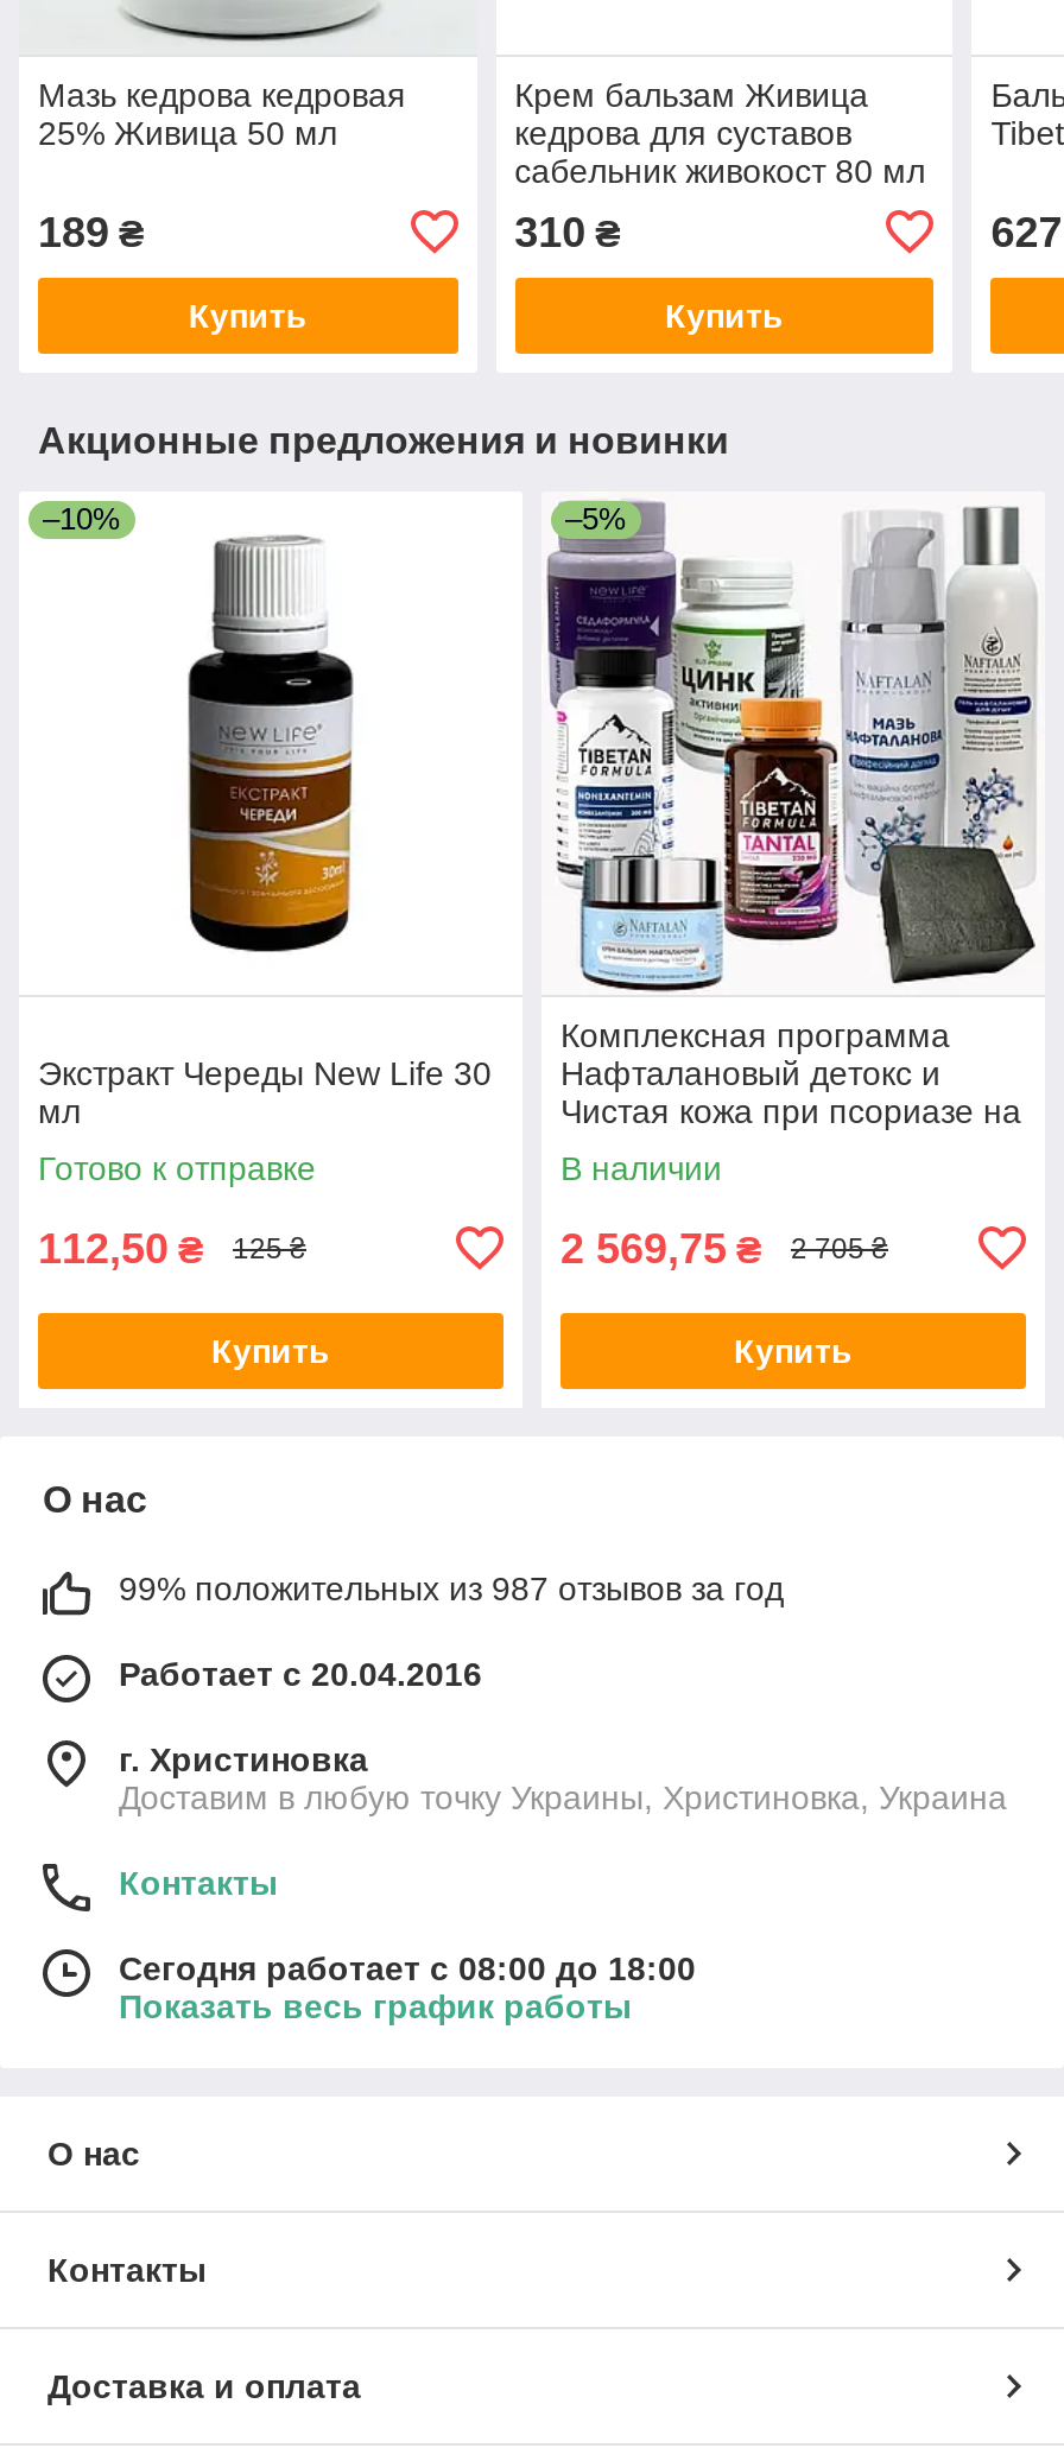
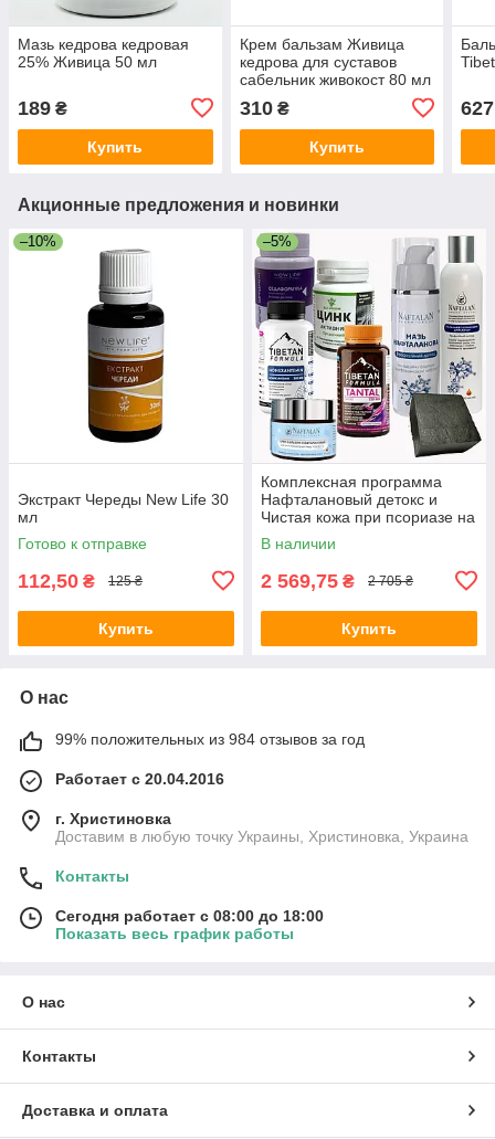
- 99% положительных из 987 отзывов за год
+ 99% положительных из 984 отзывов за год
